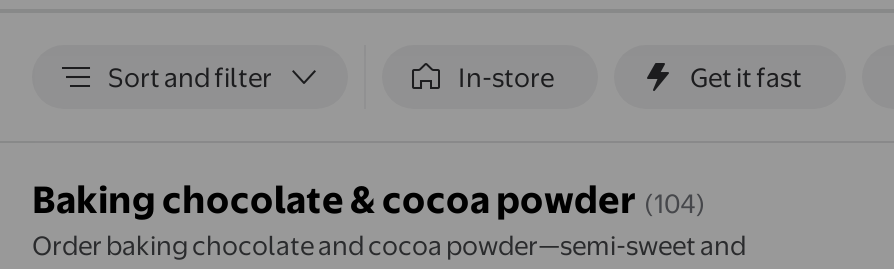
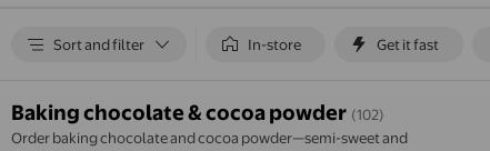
- Baking chocolate & cocoa powder (104)
+ Baking chocolate & cocoa powder (102)
